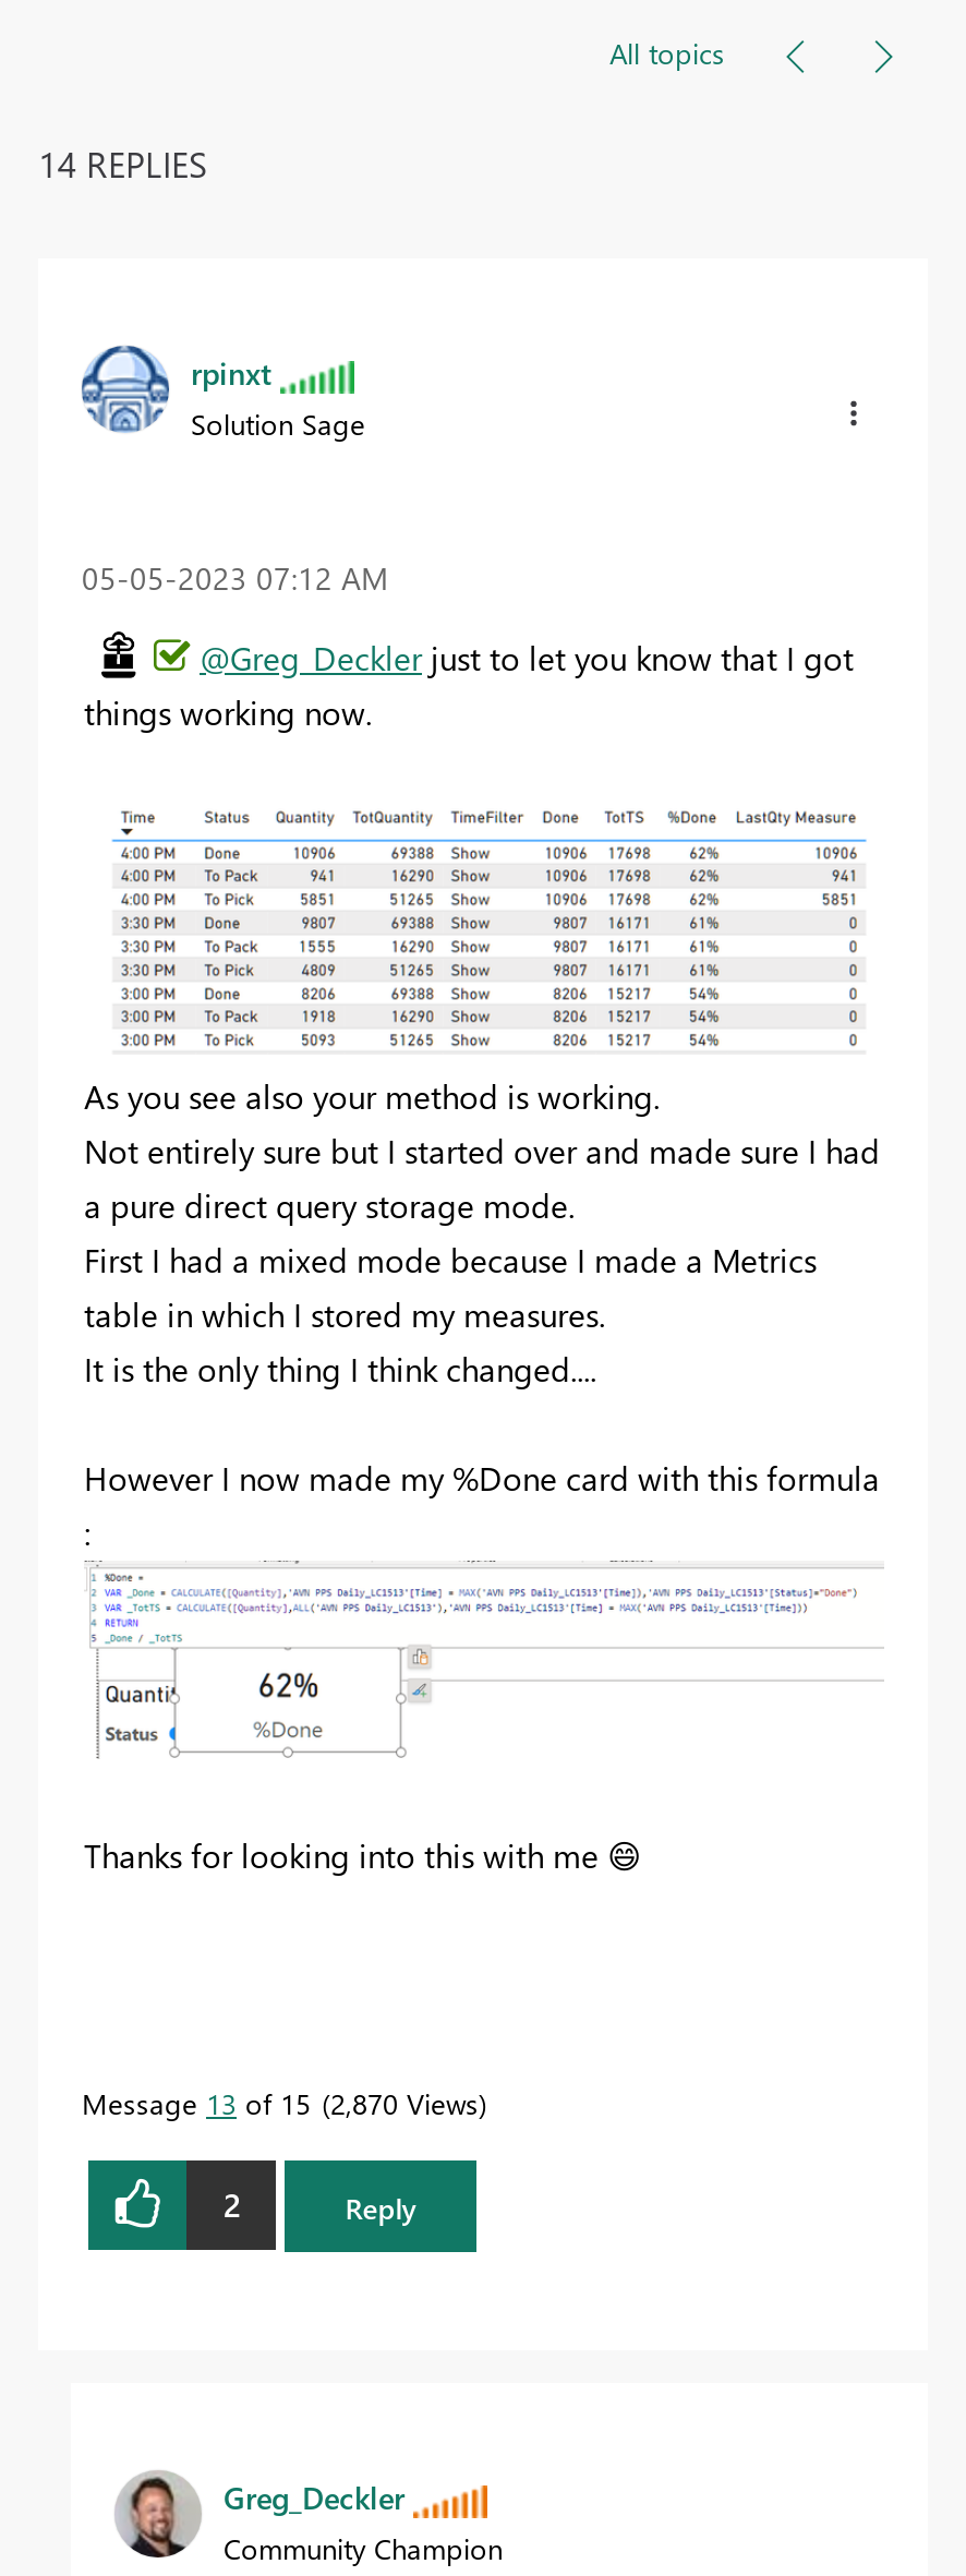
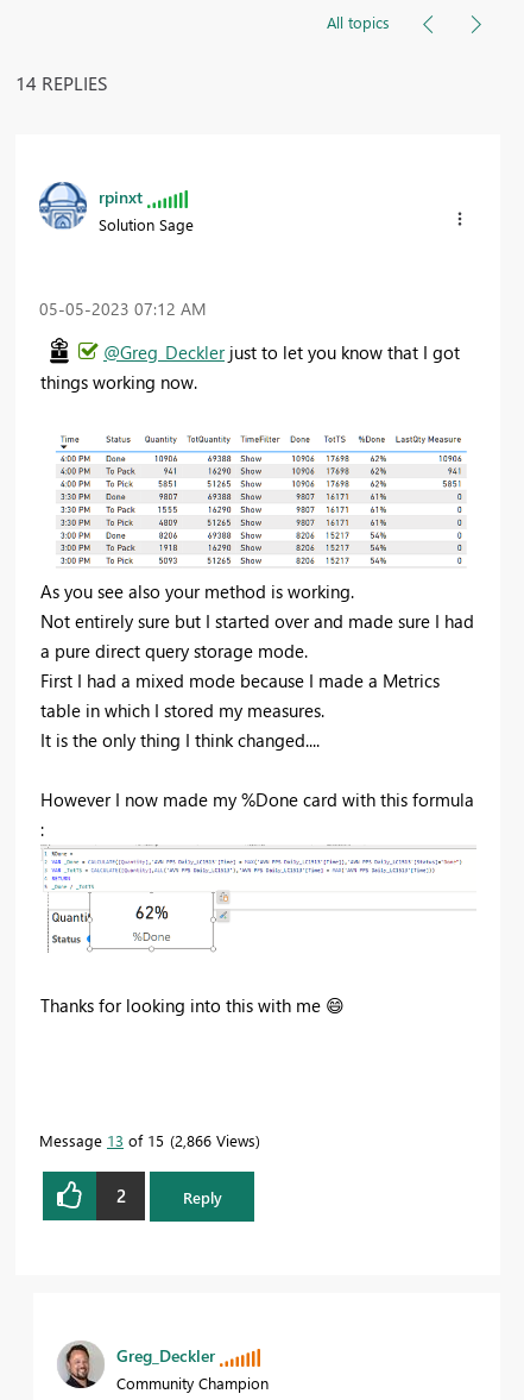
- Message 13 of 15 2,870 Views
+ Message 13 of 15 2,866 Views
